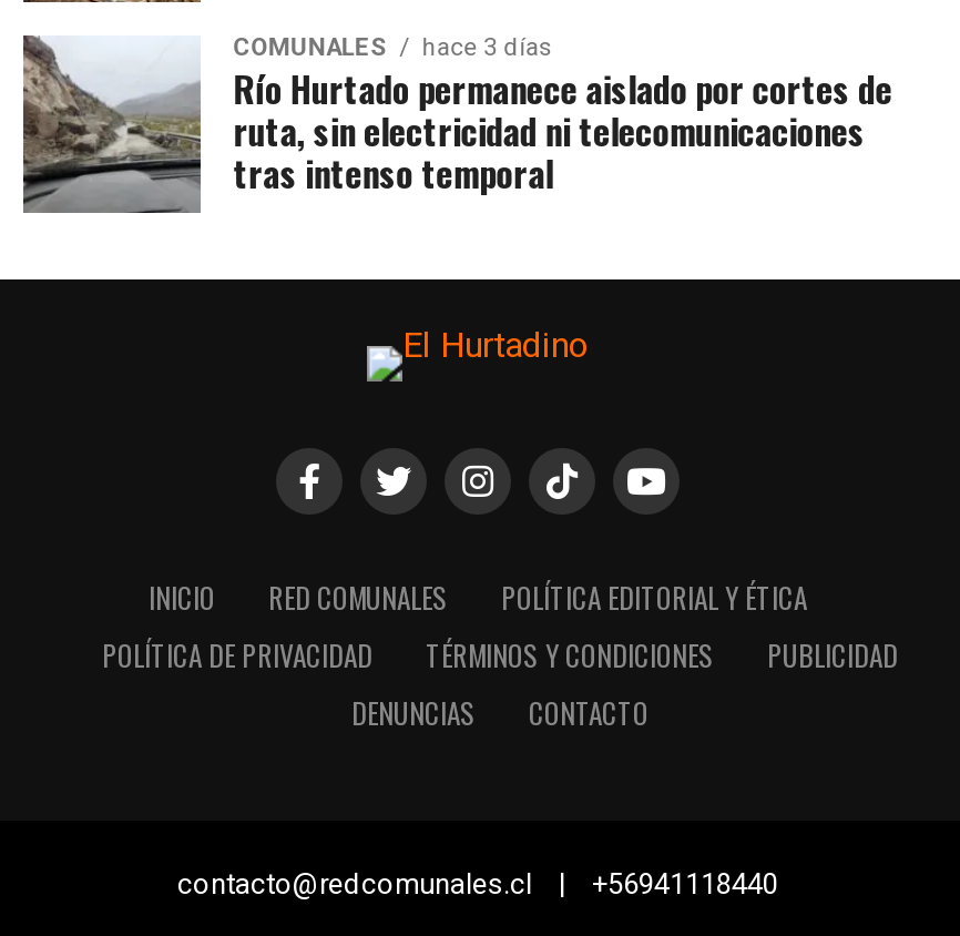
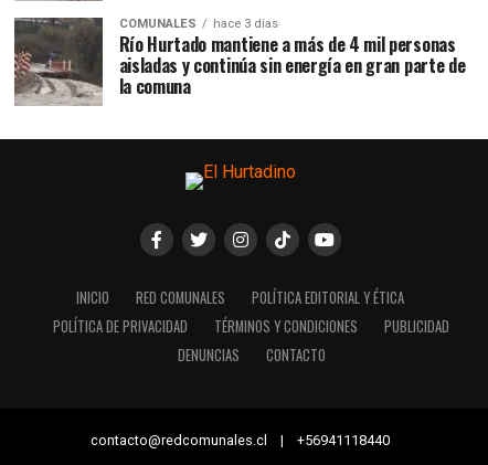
- [image]
- Río Hurtado permanece aislado por cortes de
- ruta, sin electricidad ni telecomunicaciones
- tras intenso temporal
+ [image]
+ Río Hurtado mantiene a más de 4 mil personas
+ aisladas y continúa sin energía en gran parte de
+ la comuna
